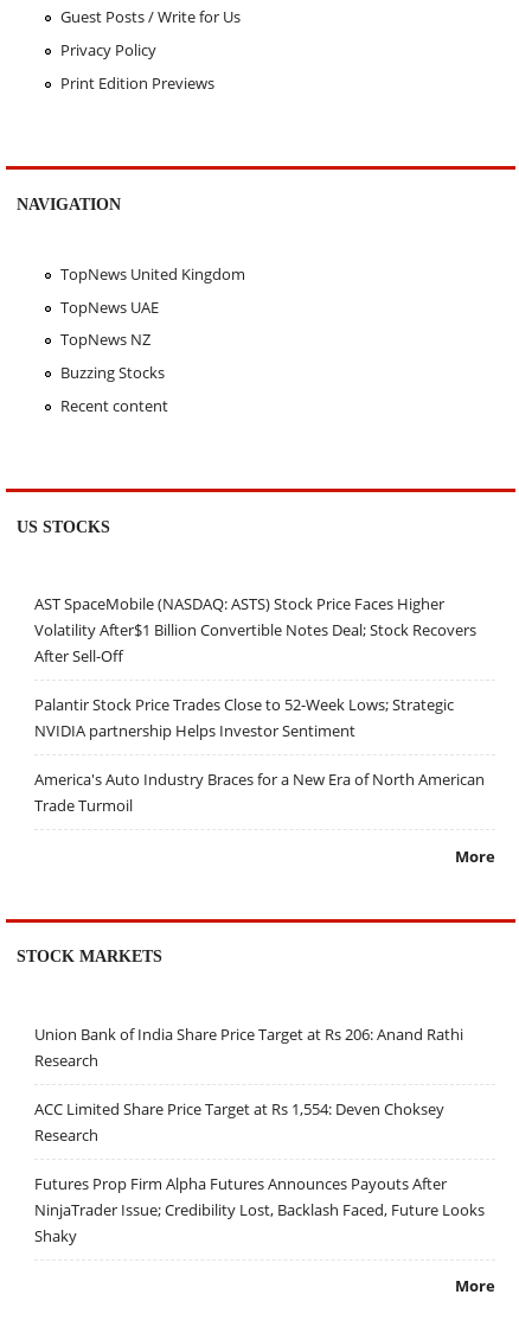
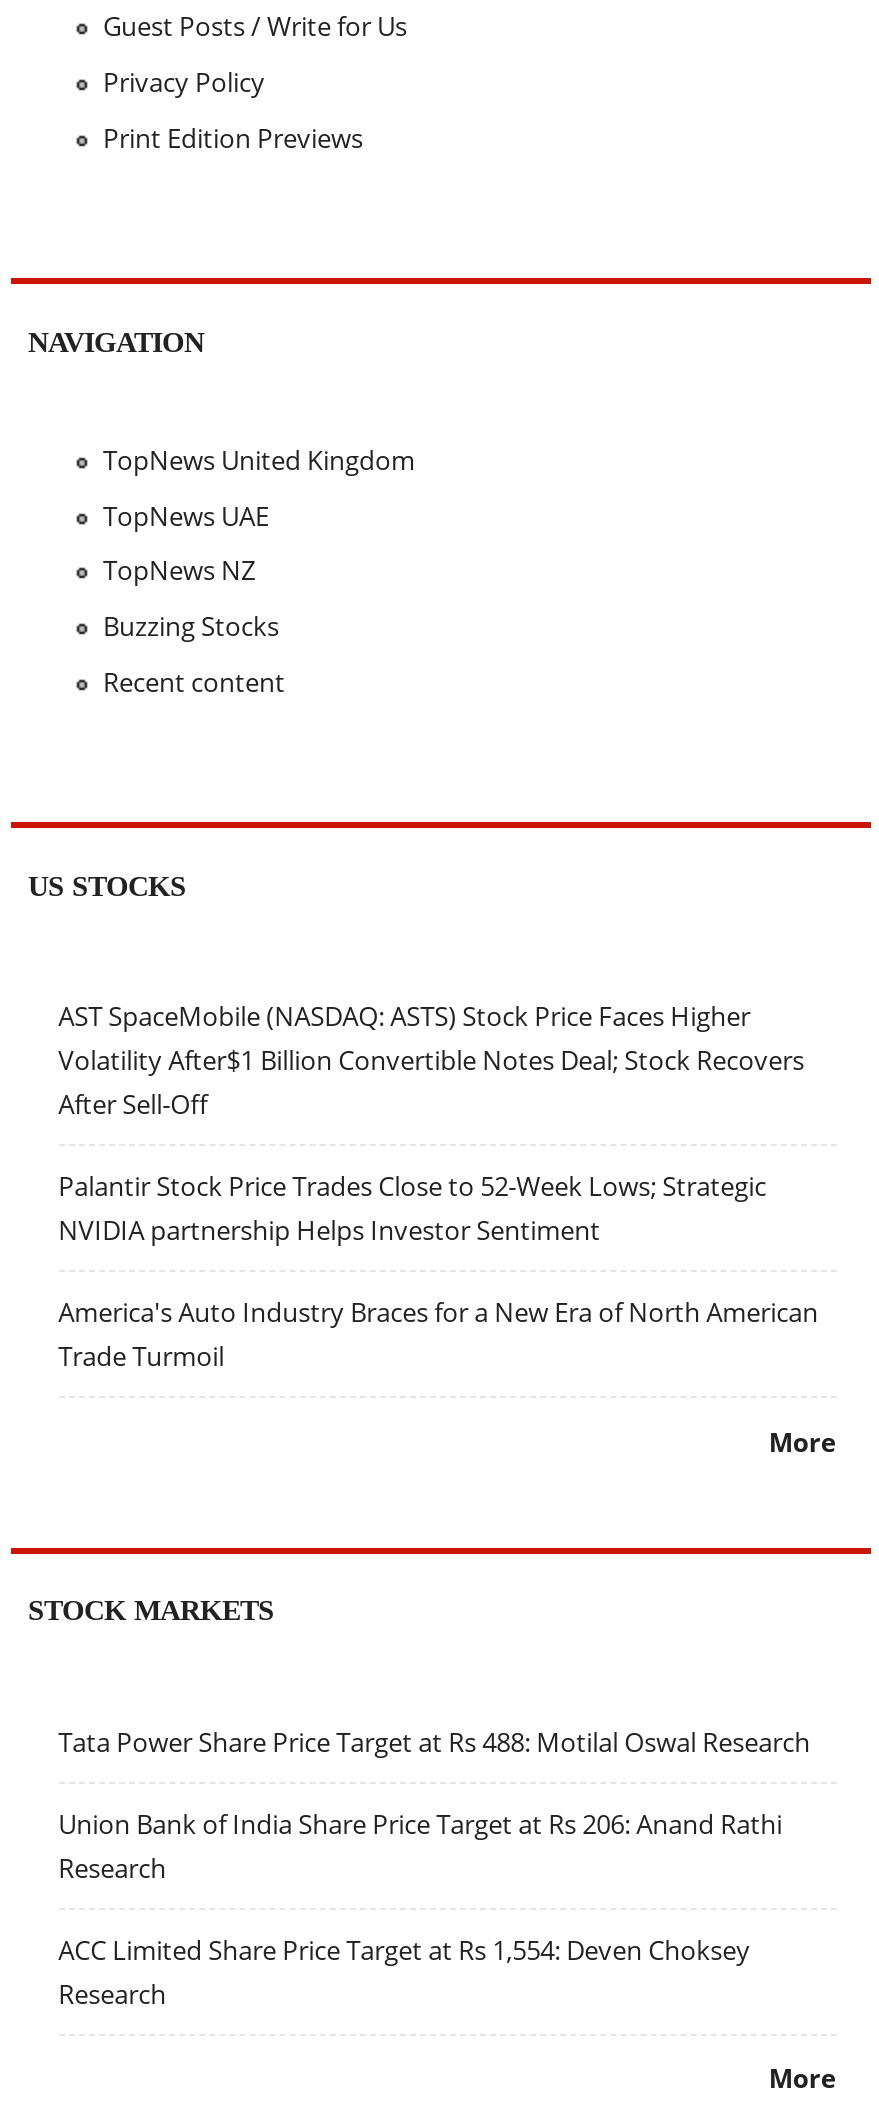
+ Tata Power Share Price Target at Rs 488: Motilal Oswal Research

moved down: Union Bank of India Share Price Target at Rs 206: Anand Rathi | Research | ACC Limited Share Price Target at Rs 1,554: Deven Choksey | Research

- Futures Prop Firm Alpha Futures Announces Payouts After
- NinjaTrader Issue; Credibility Lost, Backlash Faced, Future Looks
- Shaky
